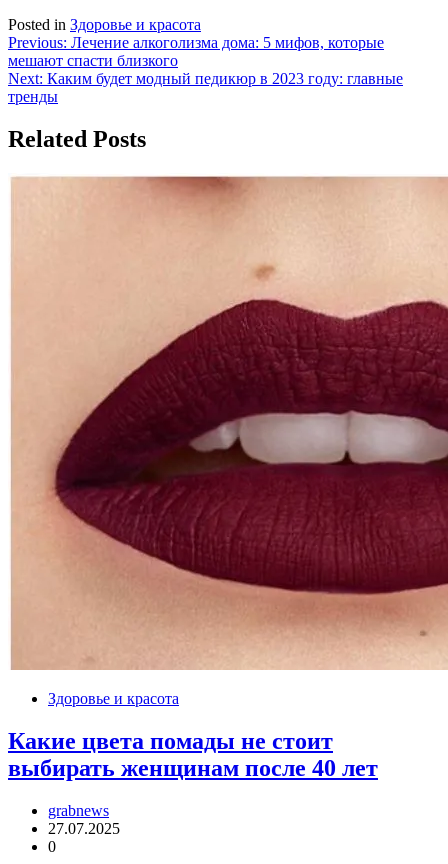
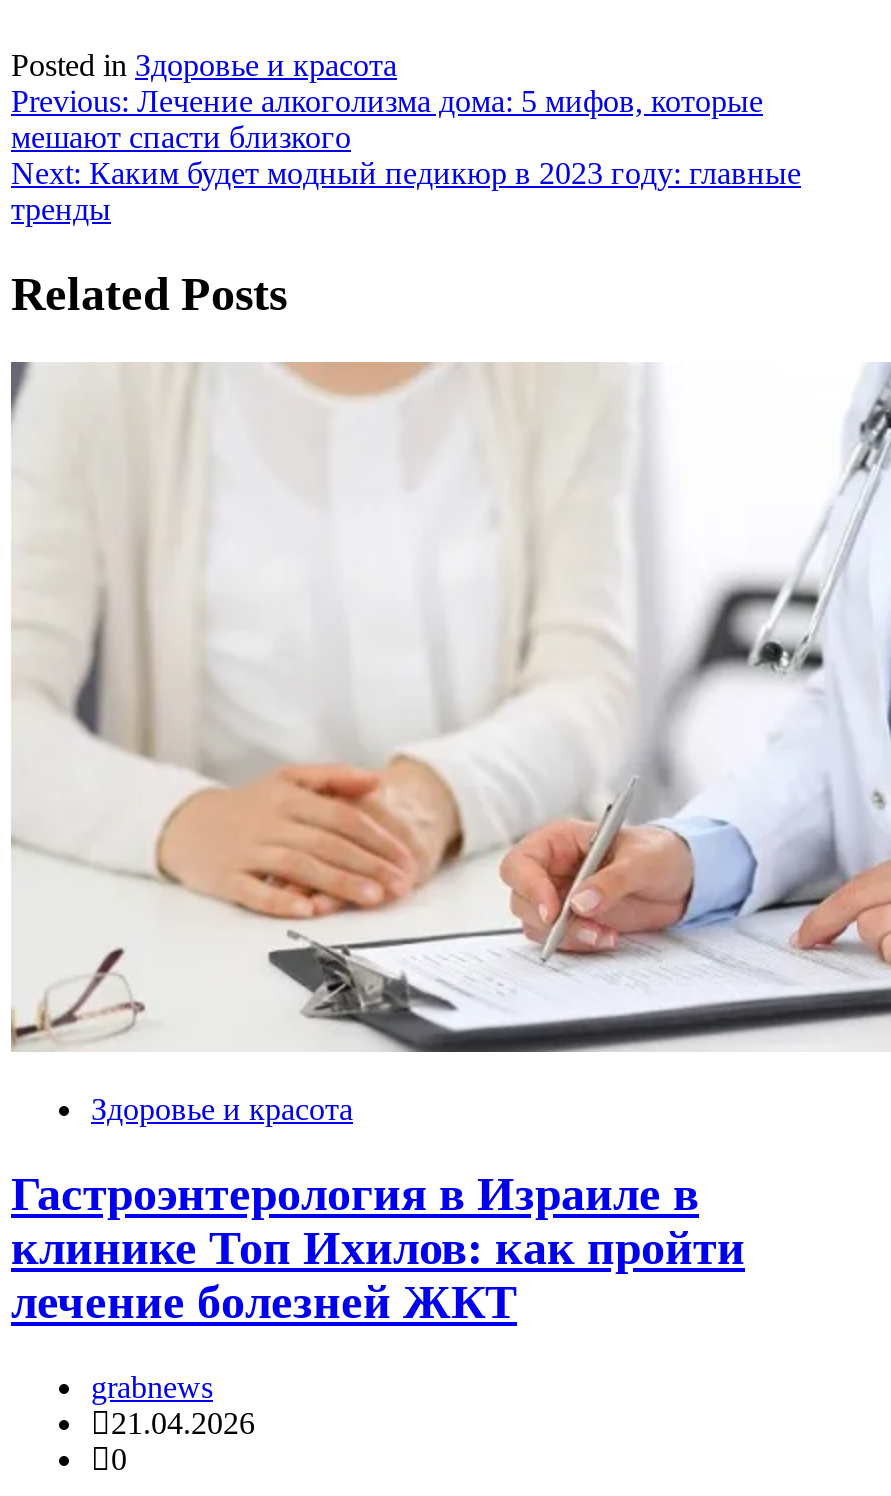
- [image]
+ [image]

moved up: Здоровье и красота

- Какие цвета помады не стоит
- выбирать женщинам после 40 лет
+ Гастроэнтерология в Израиле в
+ клинике Топ Ихилов: как пройти
+ лечение болезней ЖКТ

- 27.07.2025
+ 21.04.2026
